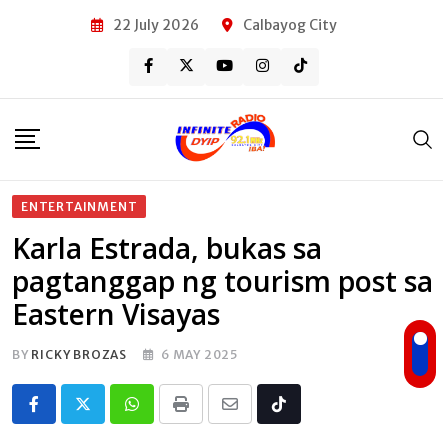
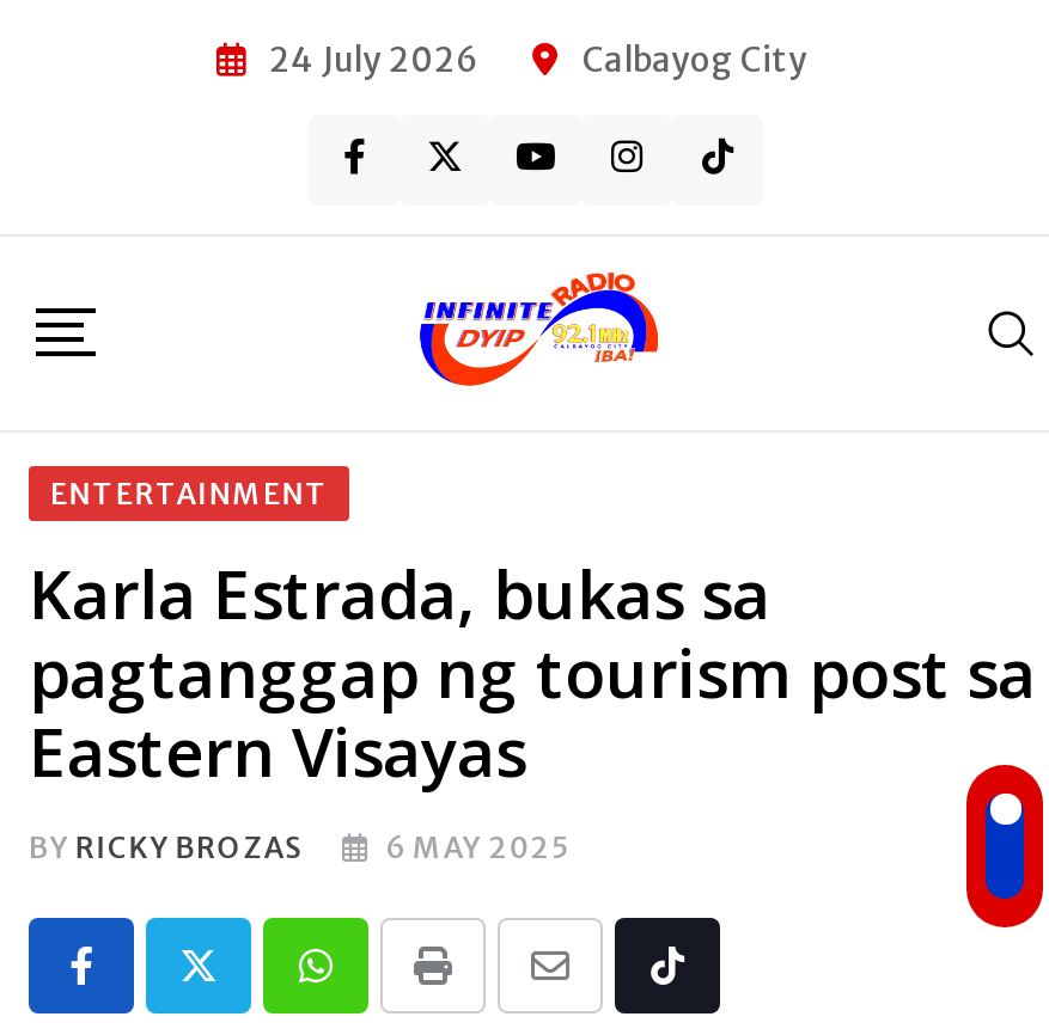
- 22 July 2026
+ 24 July 2026
